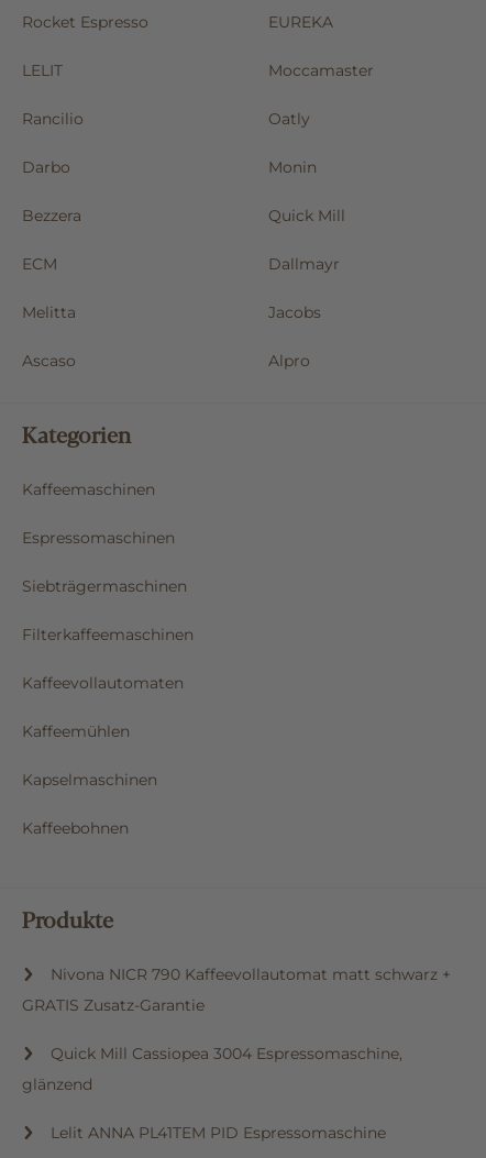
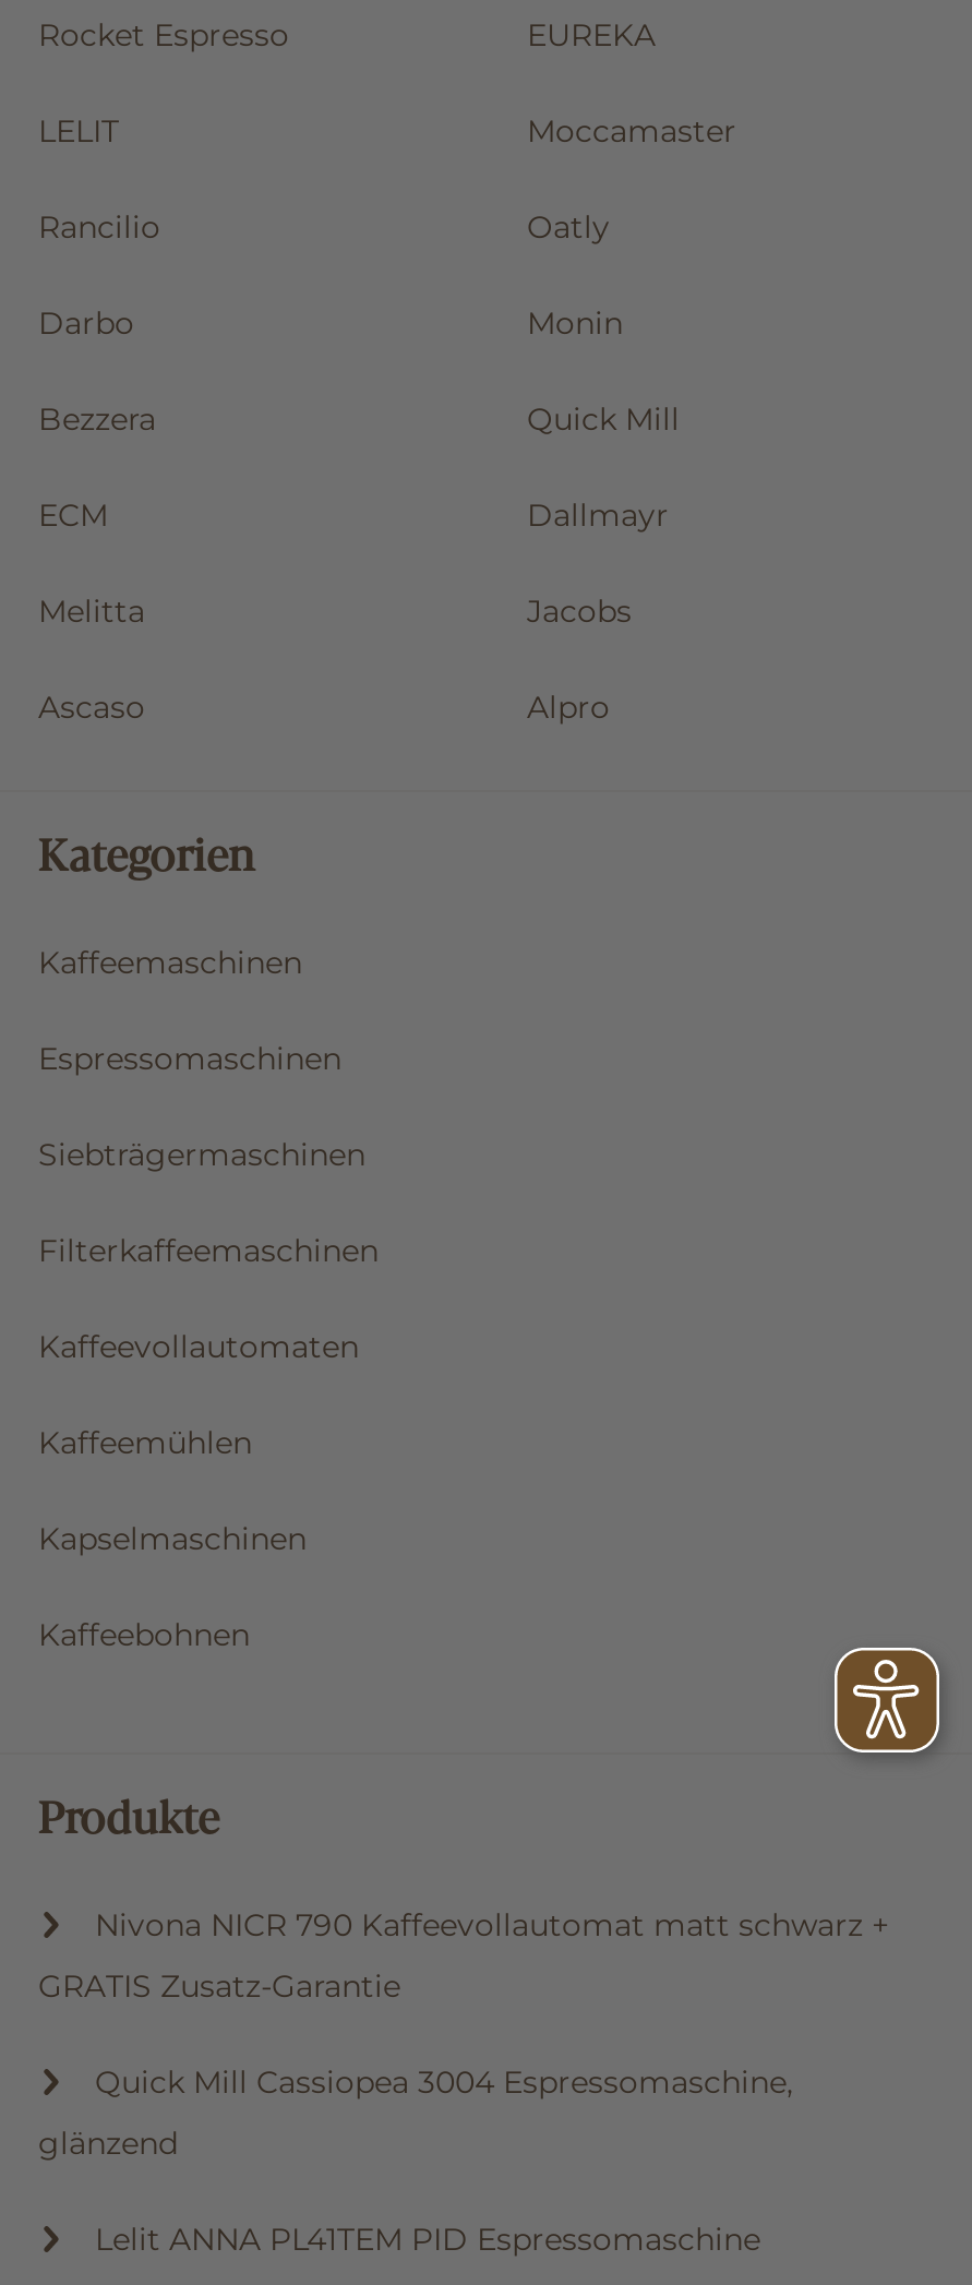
+ [image]
